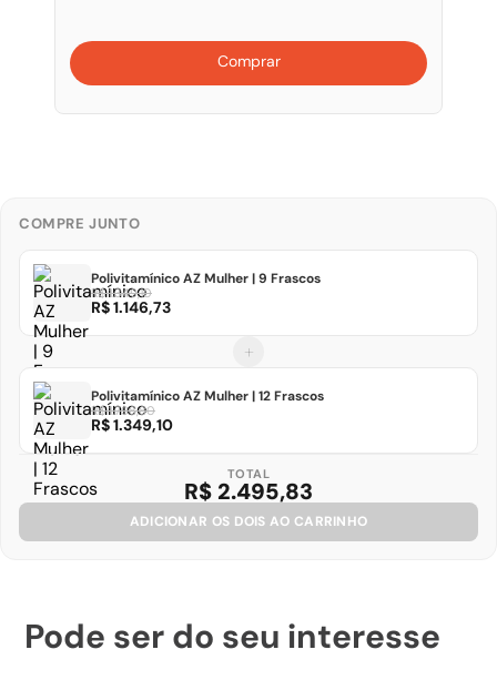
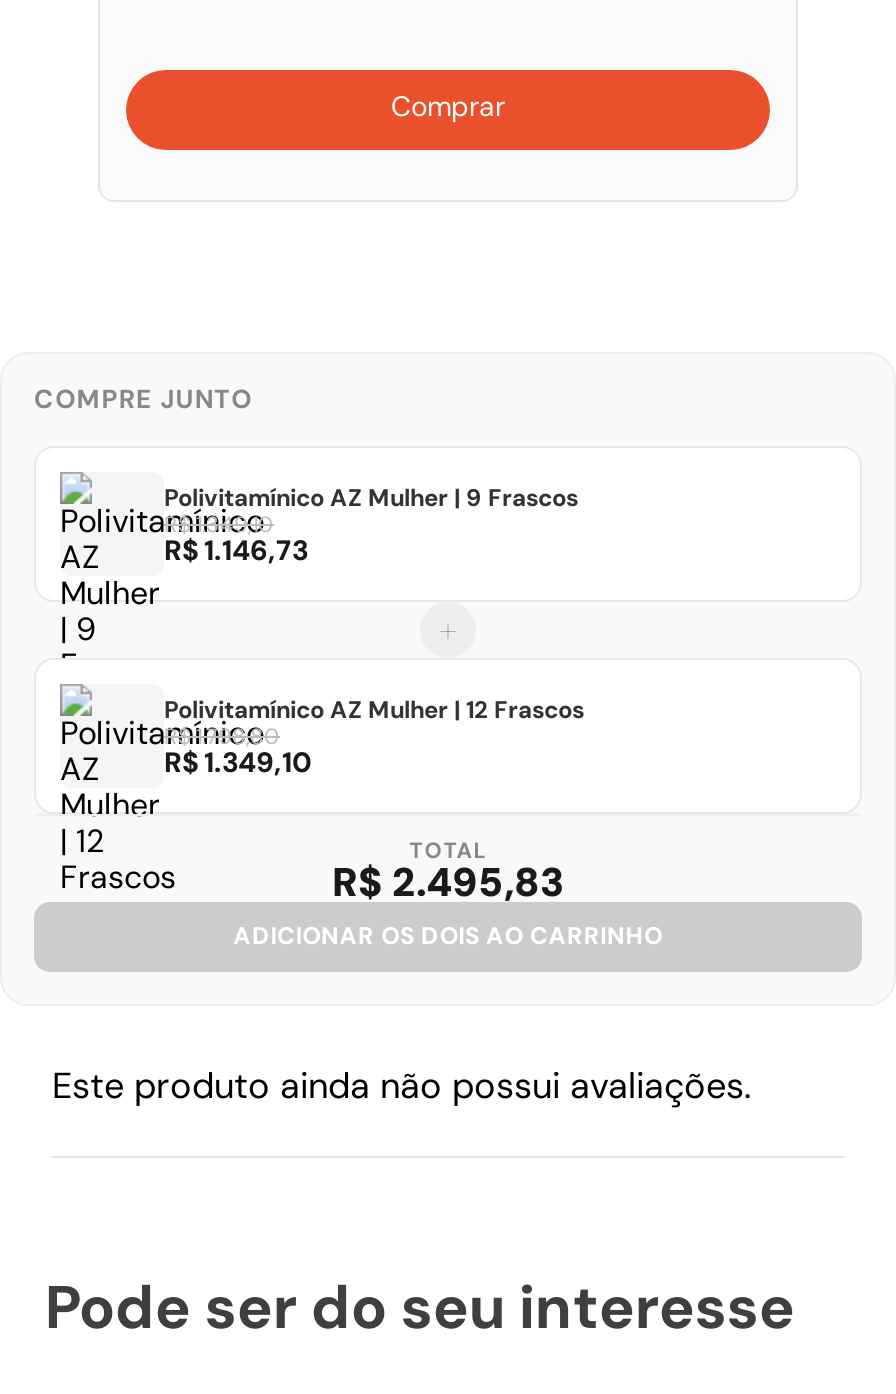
+ Este produto ainda não possui avaliações.
